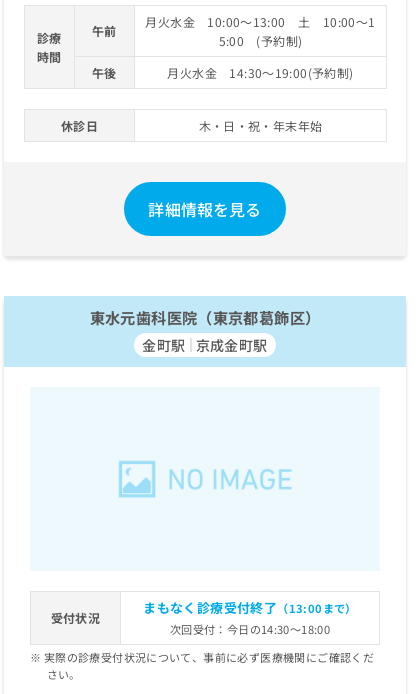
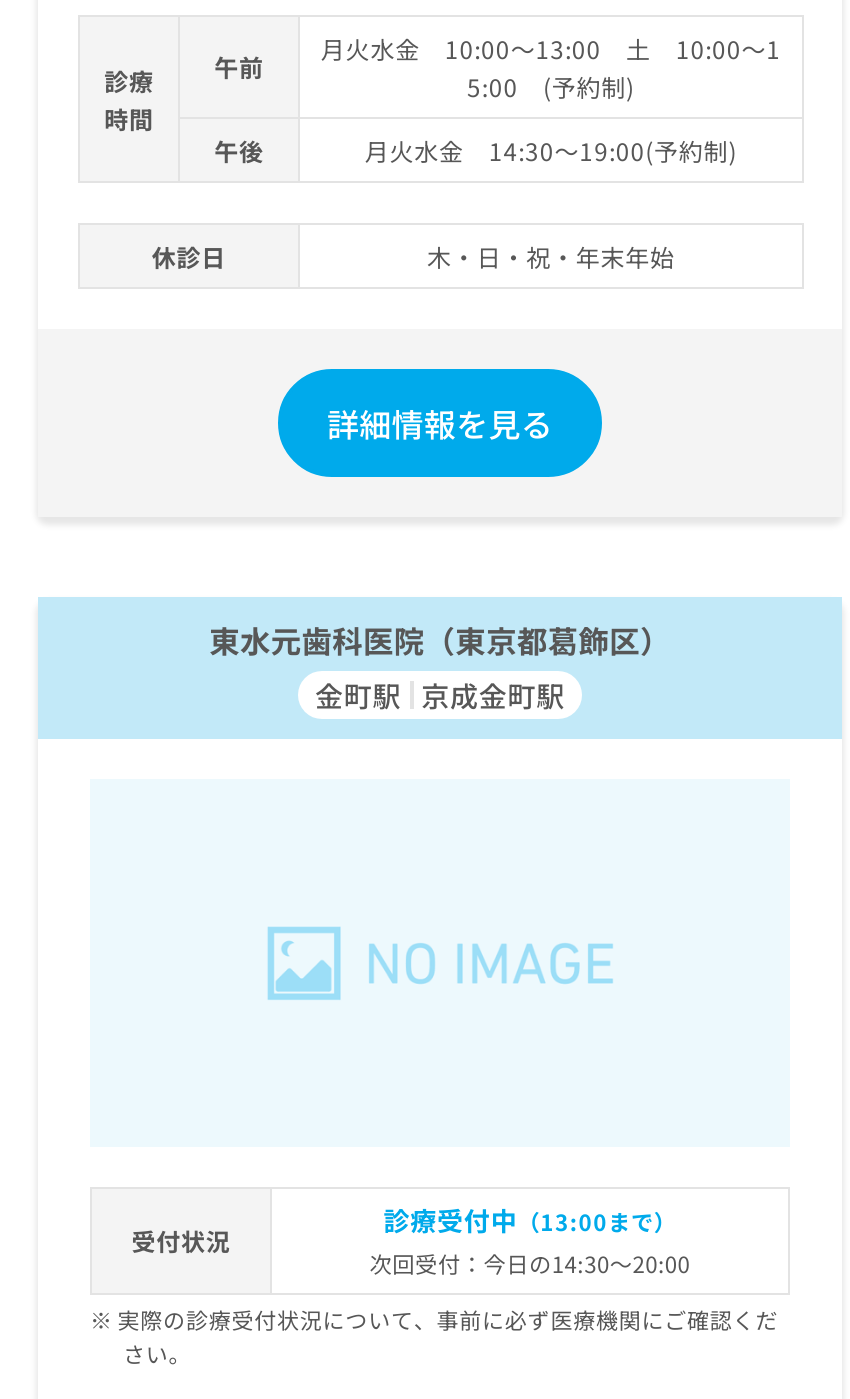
- まもなく診療受付終了（13:00まで）
- 次回受付：今日の14:30～18:00
+ 診療受付中（13:00まで）
+ 次回受付：今日の14:30～20:00
